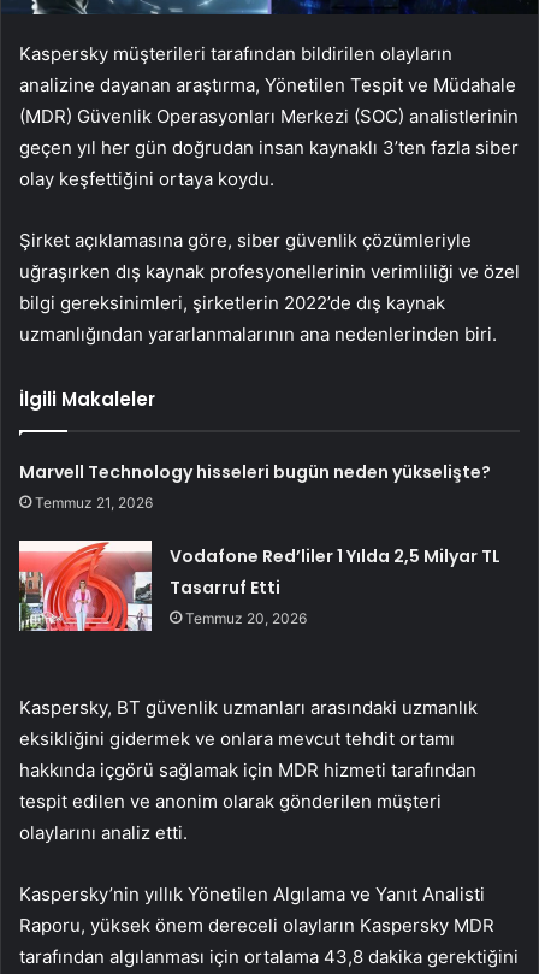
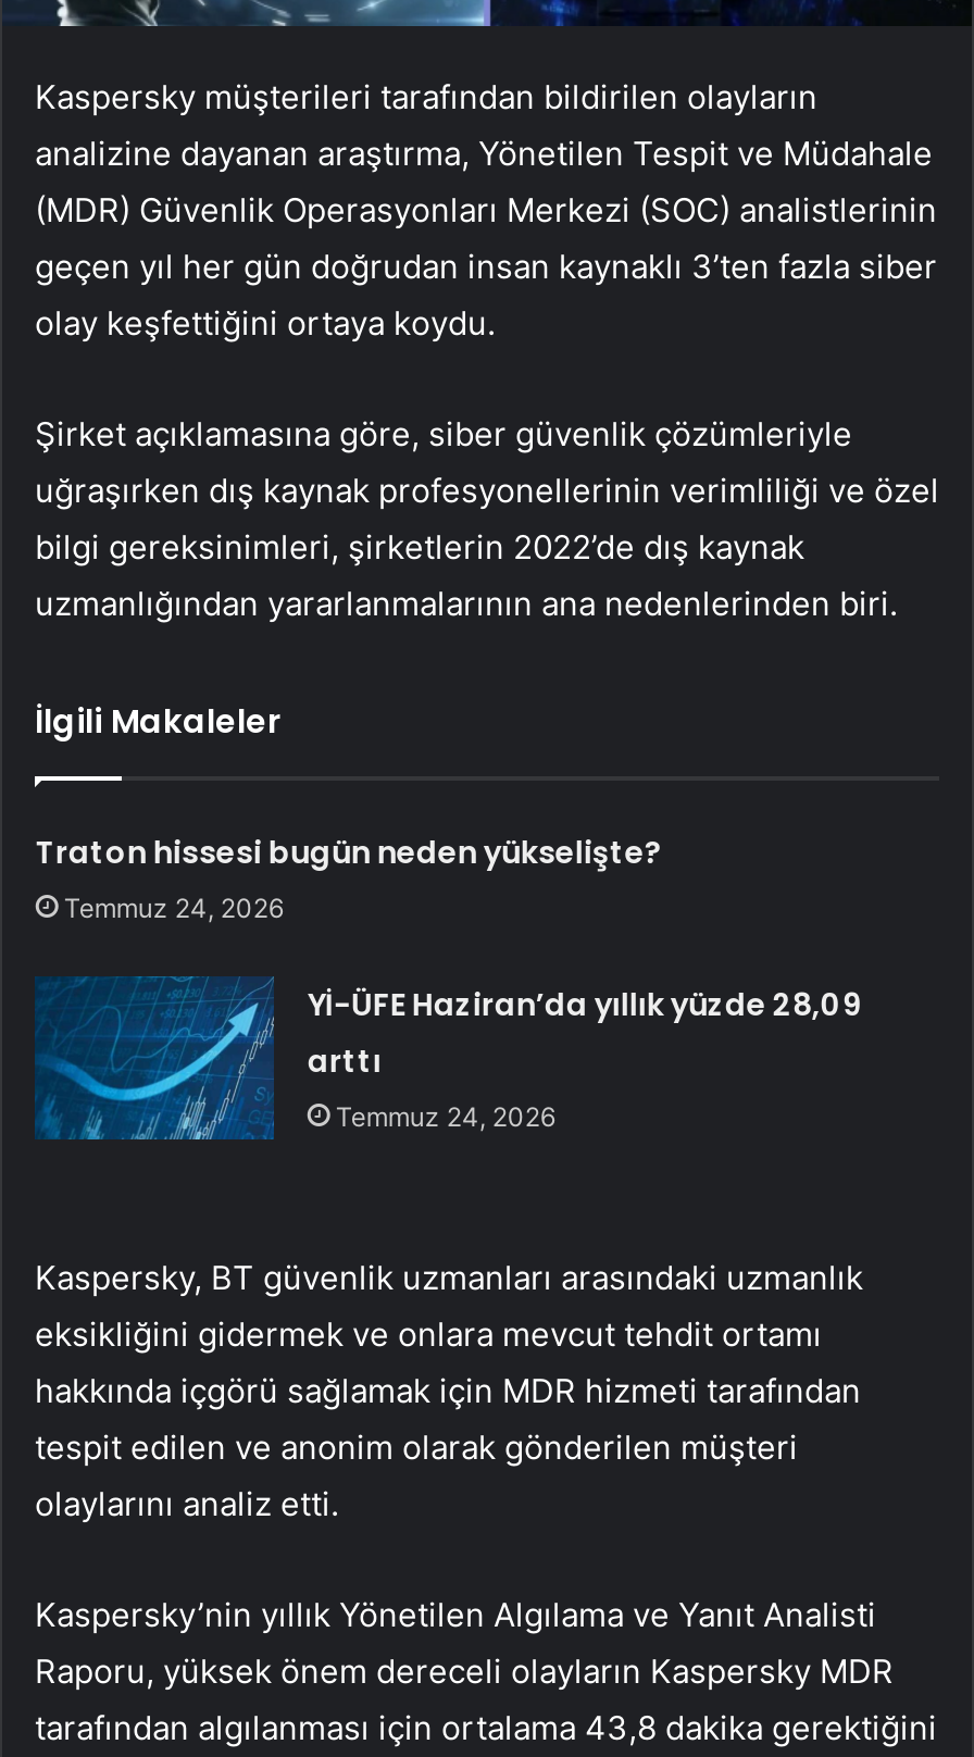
- Marvell Technology hisseleri bugün neden yükselişte?
- Temmuz 21, 2026
+ Traton hissesi bugün neden yükselişte?
+ Temmuz 24, 2026

- [image]
- Vodafone Red’liler 1 Yılda 2,5 Milyar TL
- Tasarruf Etti
- Temmuz 20, 2026
+ [image]
+ Yİ-ÜFE Haziran’da yıllık yüzde 28,09
+ arttı
+ Temmuz 24, 2026
